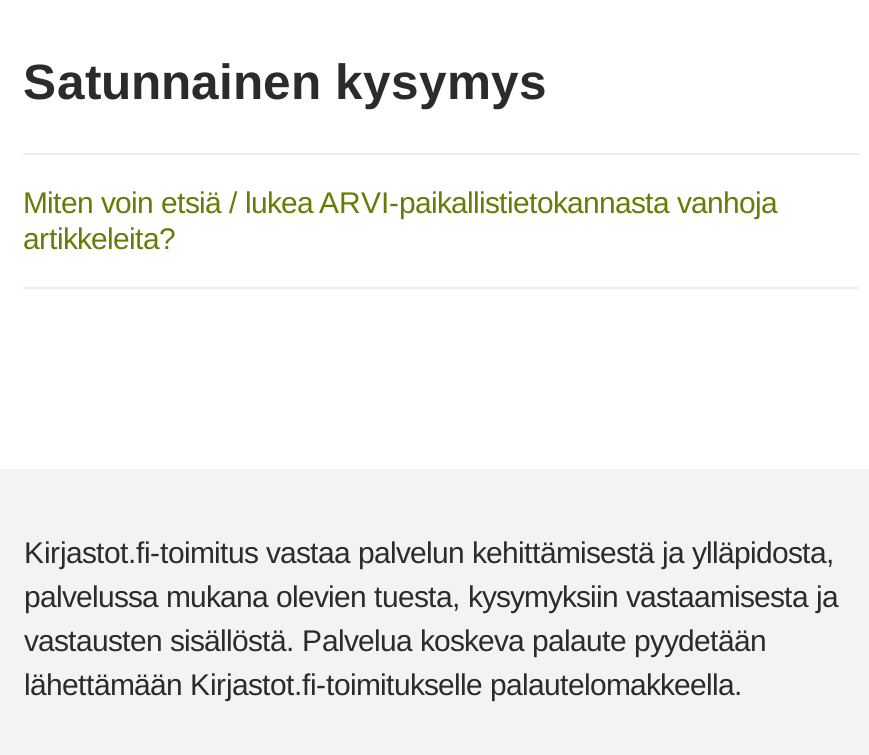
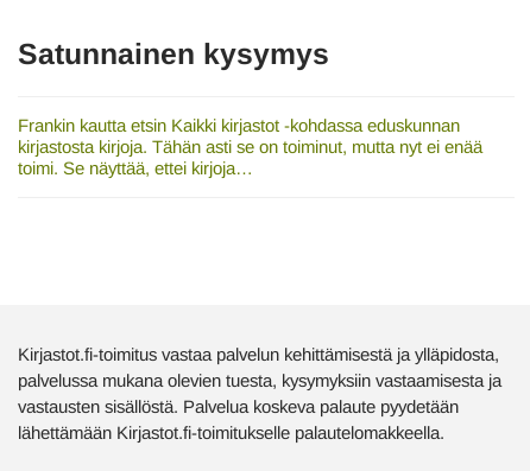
- Miten voin etsiä / lukea ARVI-paikallistietokannasta vanhoja
- artikkeleita?
+ Frankin kautta etsin Kaikki kirjastot -kohdassa eduskunnan
+ kirjastosta kirjoja. Tähän asti se on toiminut, mutta nyt ei enää
+ toimi. Se näyttää, ettei kirjoja…
